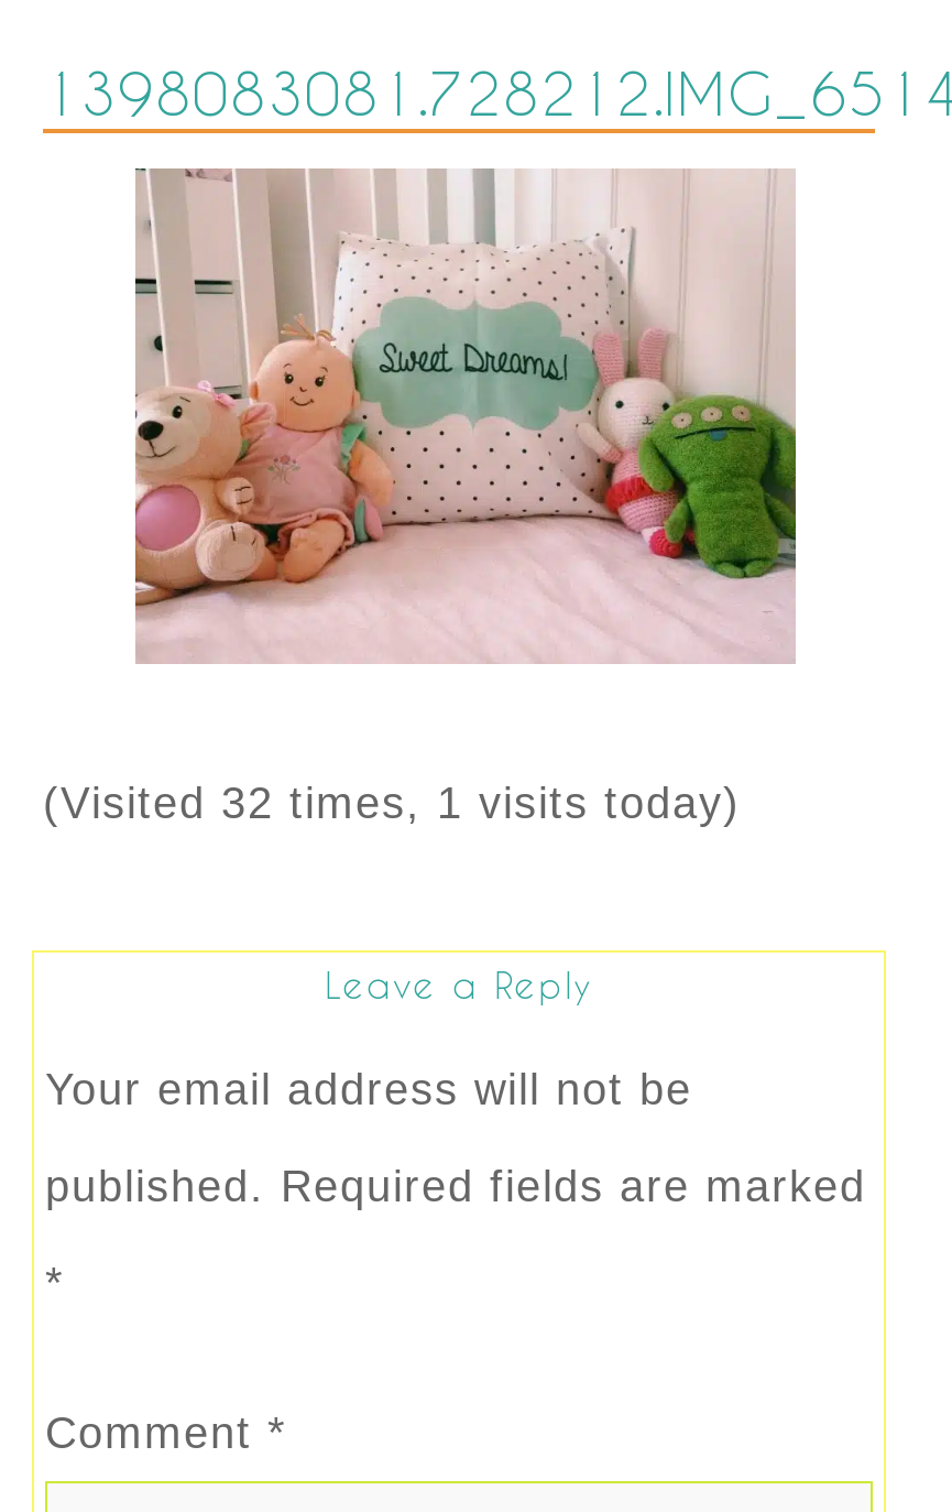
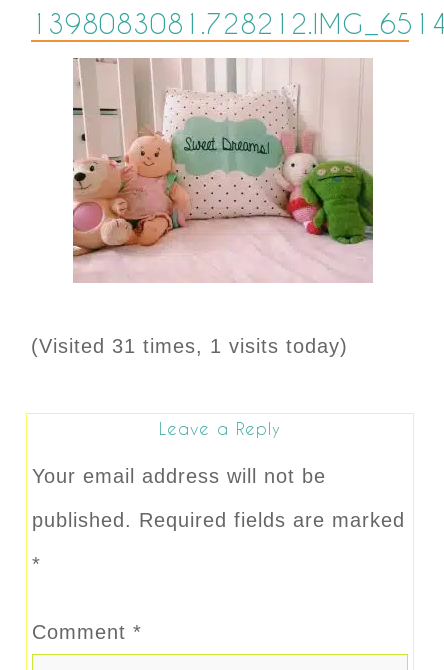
- (Visited 32 times, 1 visits today)
+ (Visited 31 times, 1 visits today)
